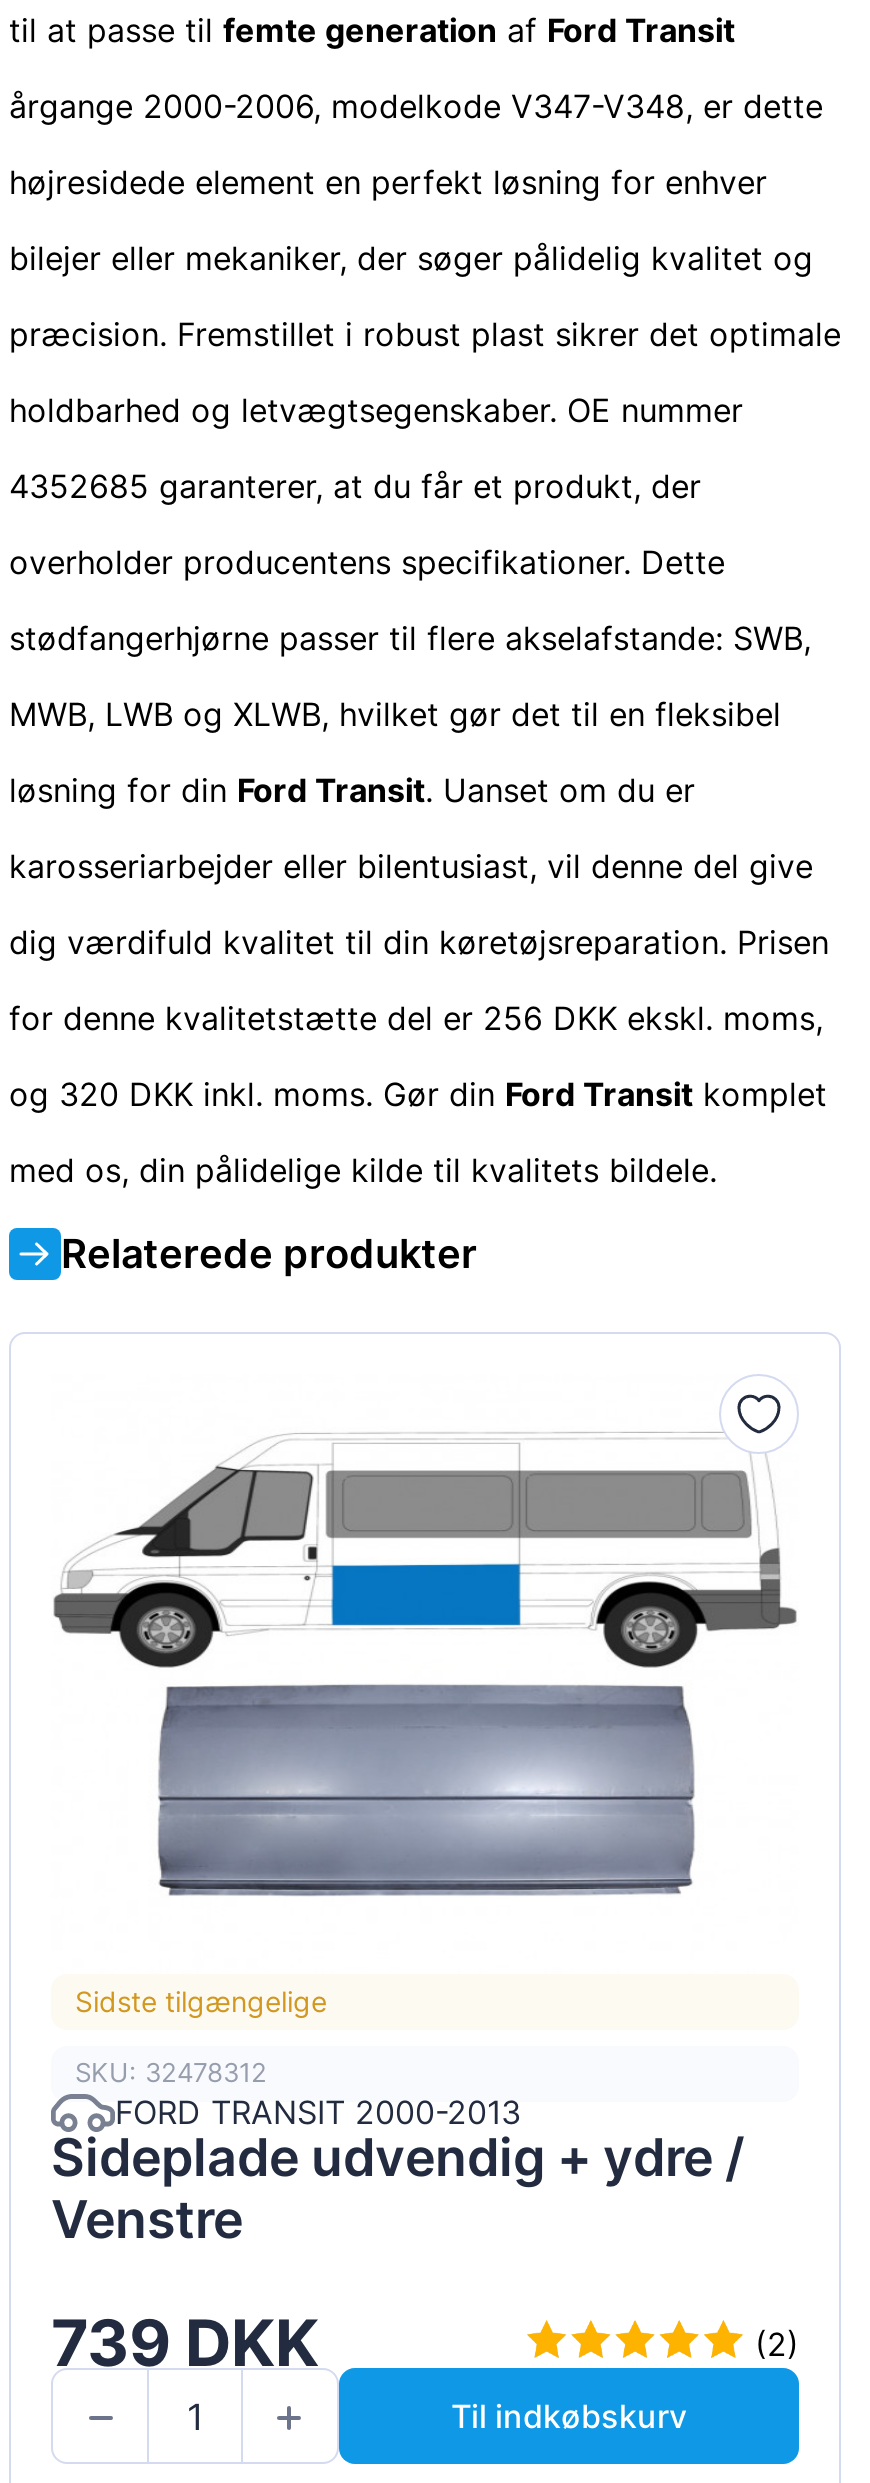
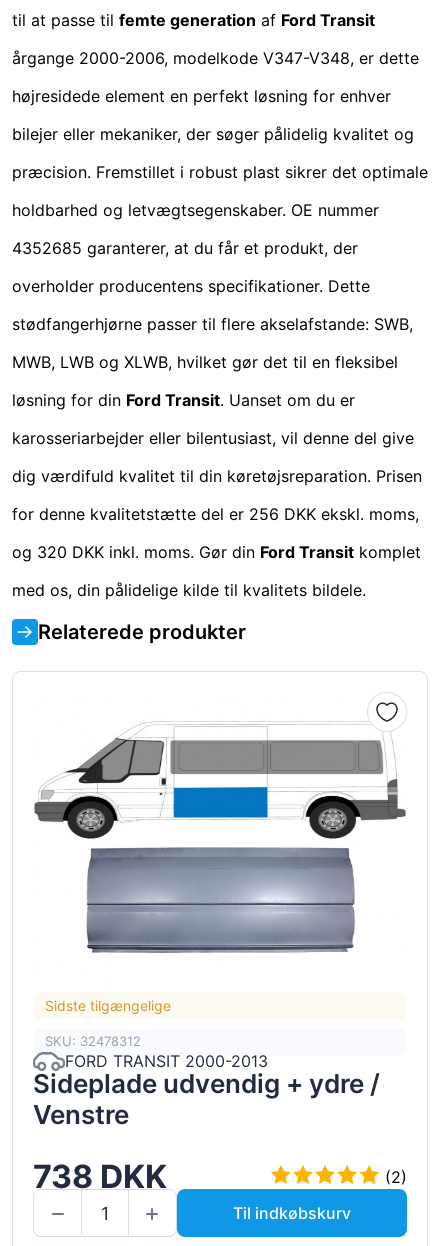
- 739 DKK
+ 738 DKK
